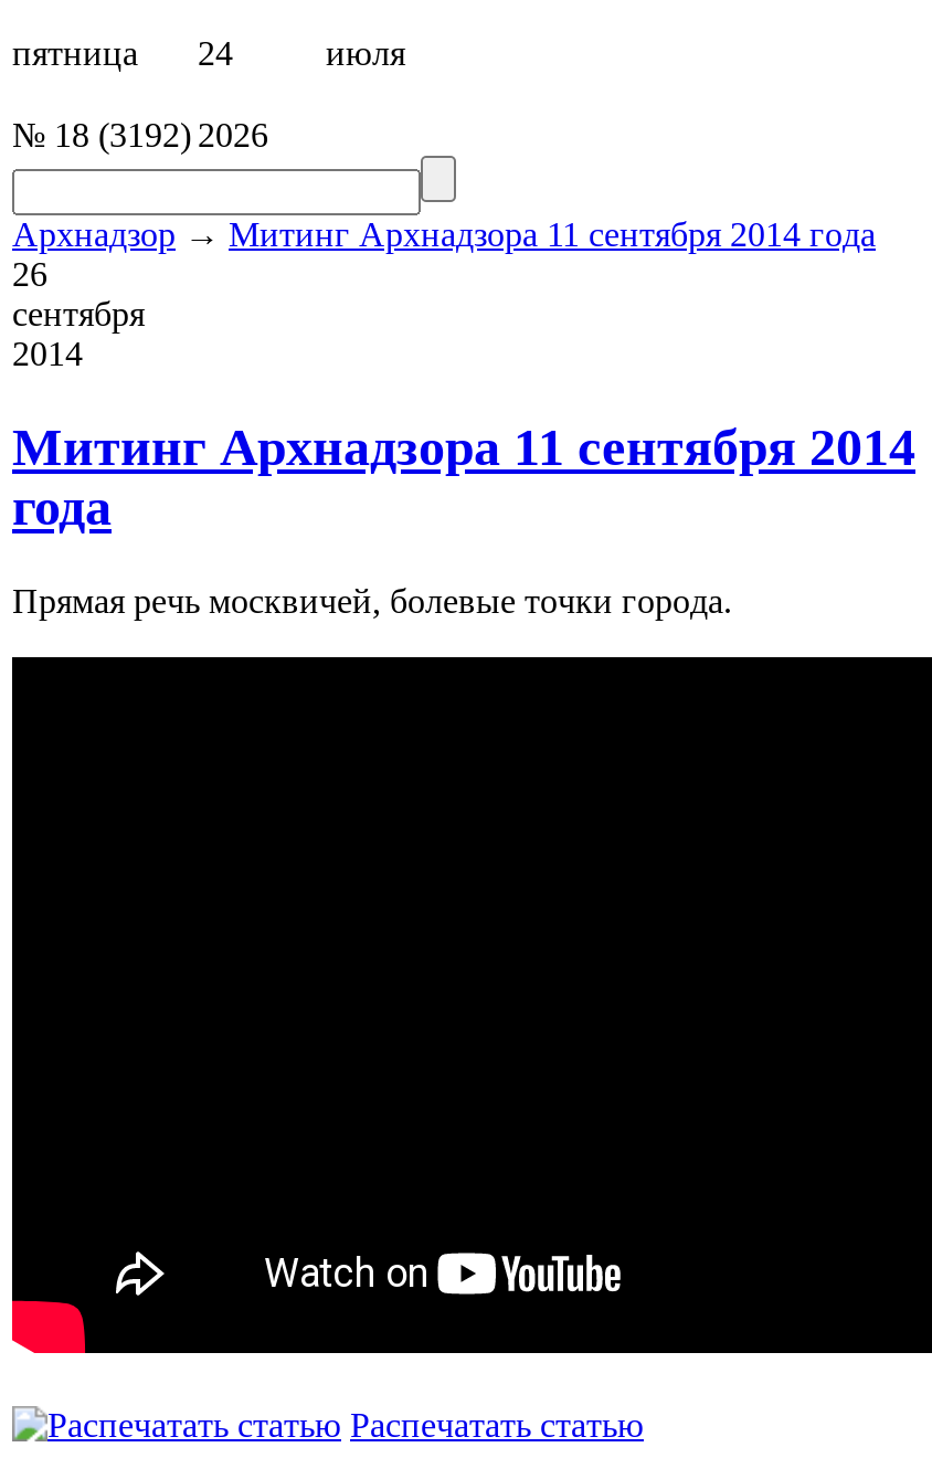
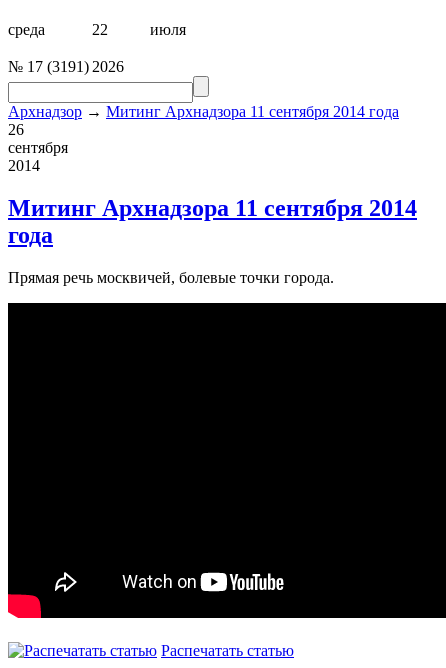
- пятница
- 24
+ среда
+ 22

- № 18 (3192) 2026
+ № 17 (3191) 2026
